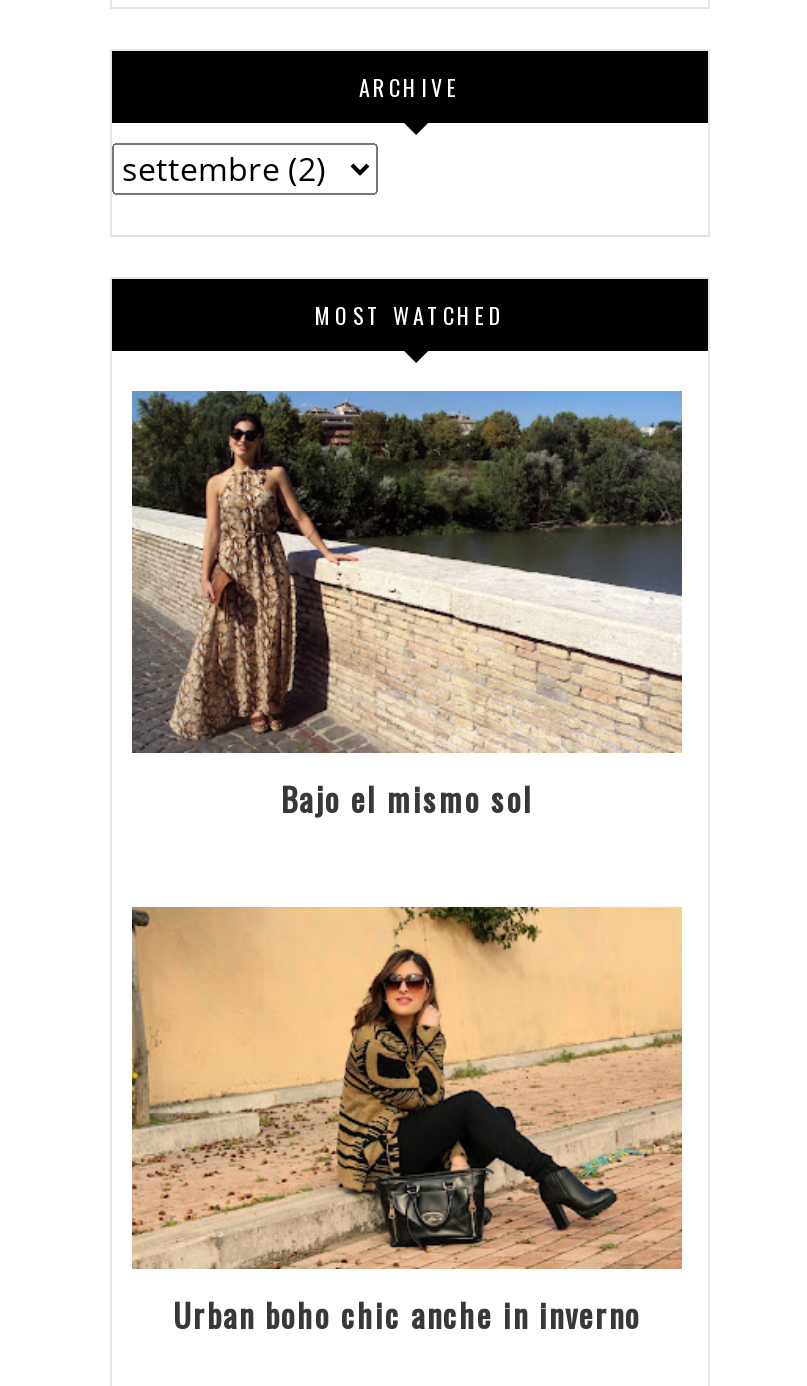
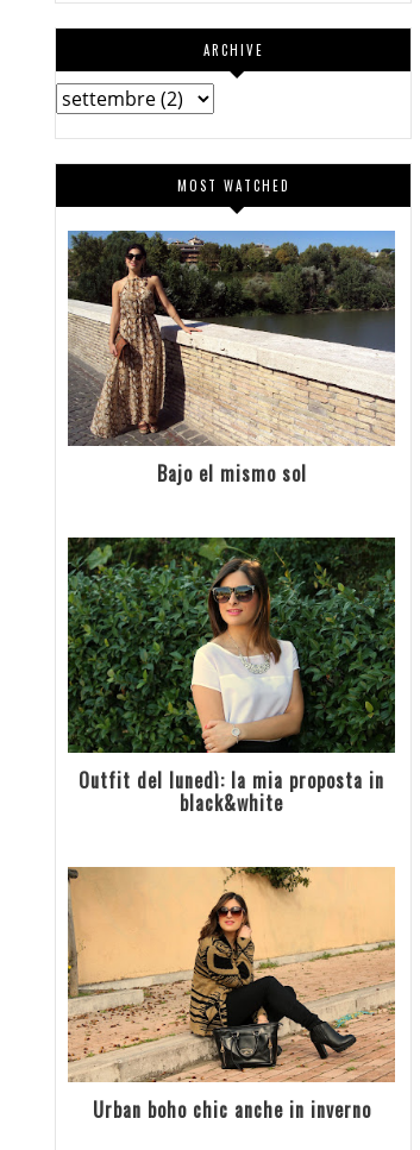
+ [image]
+ Outfit del lunedì: la mia proposta in
+ black&white
